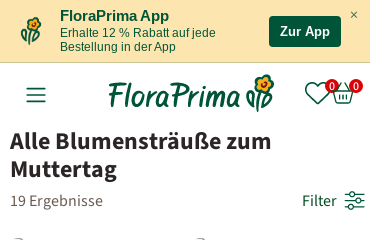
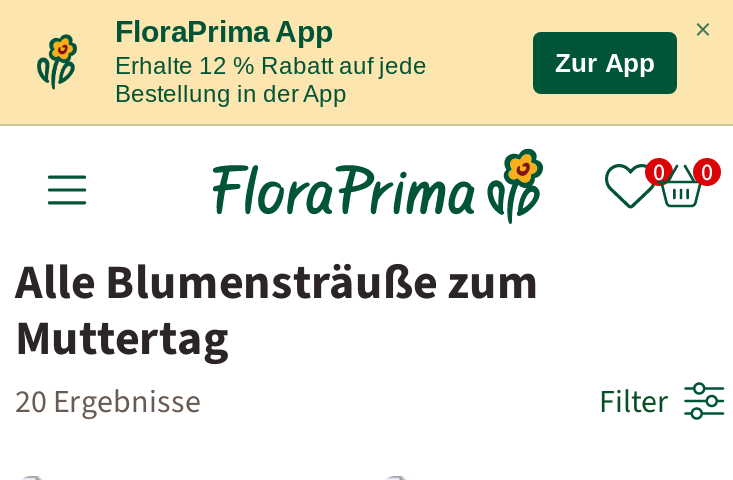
- 19 Ergebnisse
+ 20 Ergebnisse
